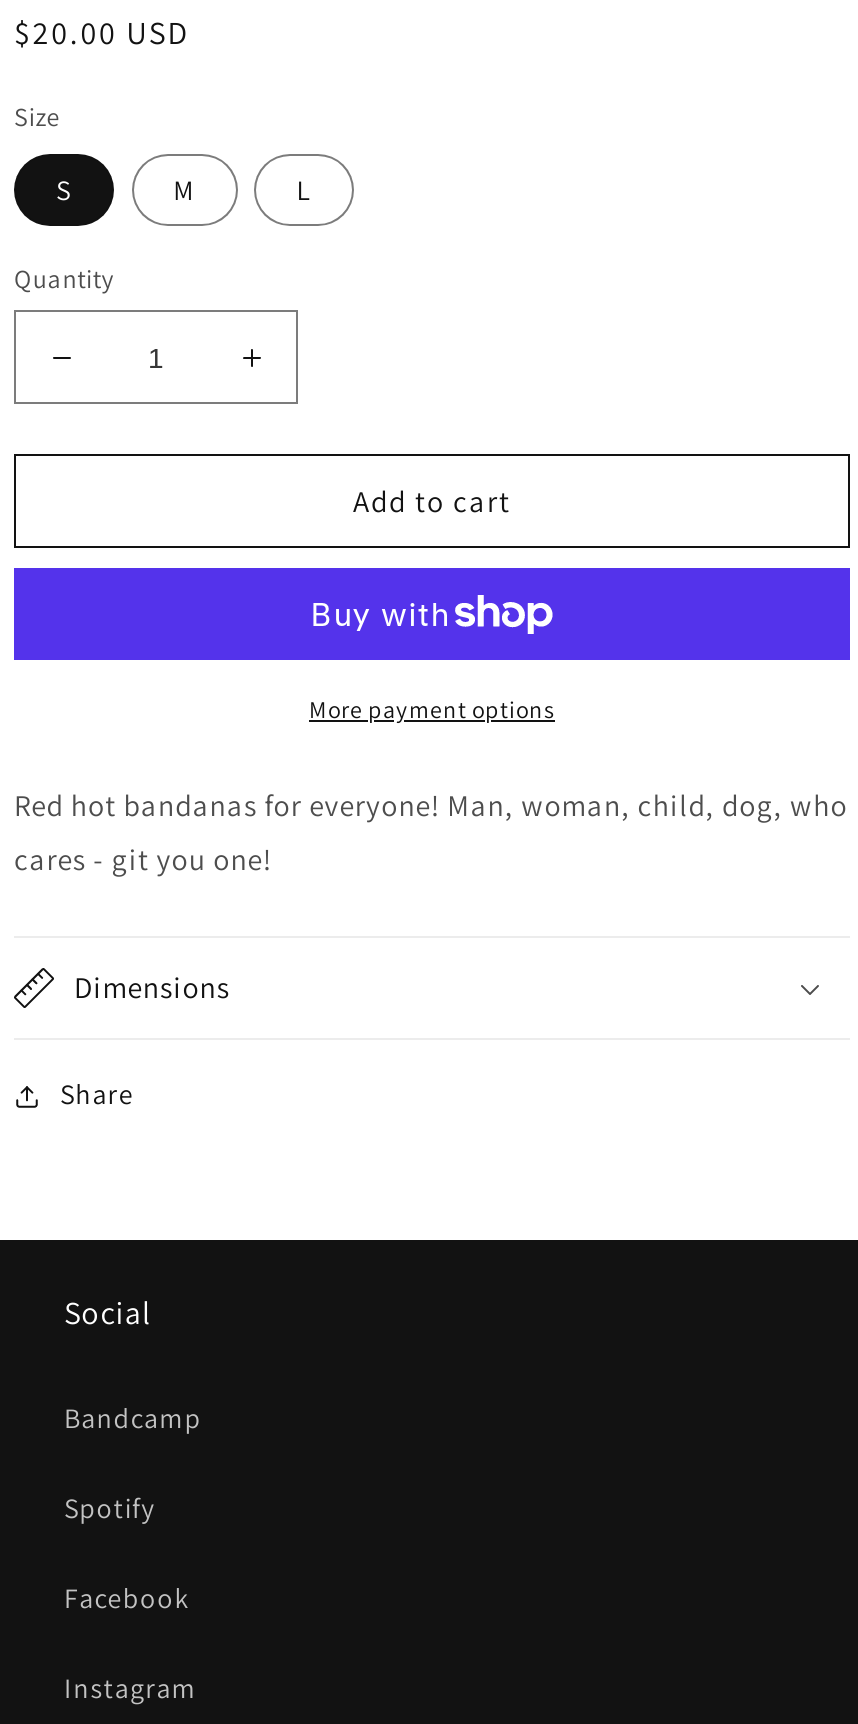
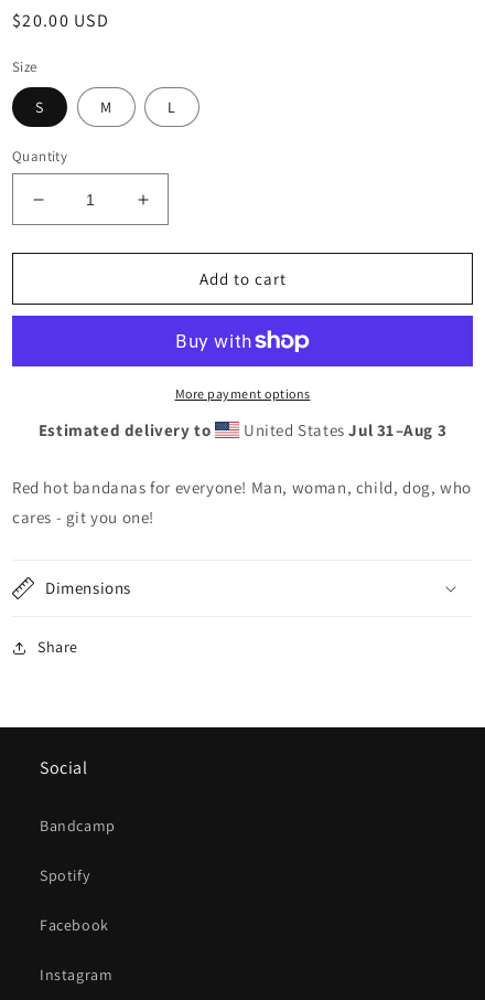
+ Estimated delivery to
+ United States Jul 31–Aug 3
